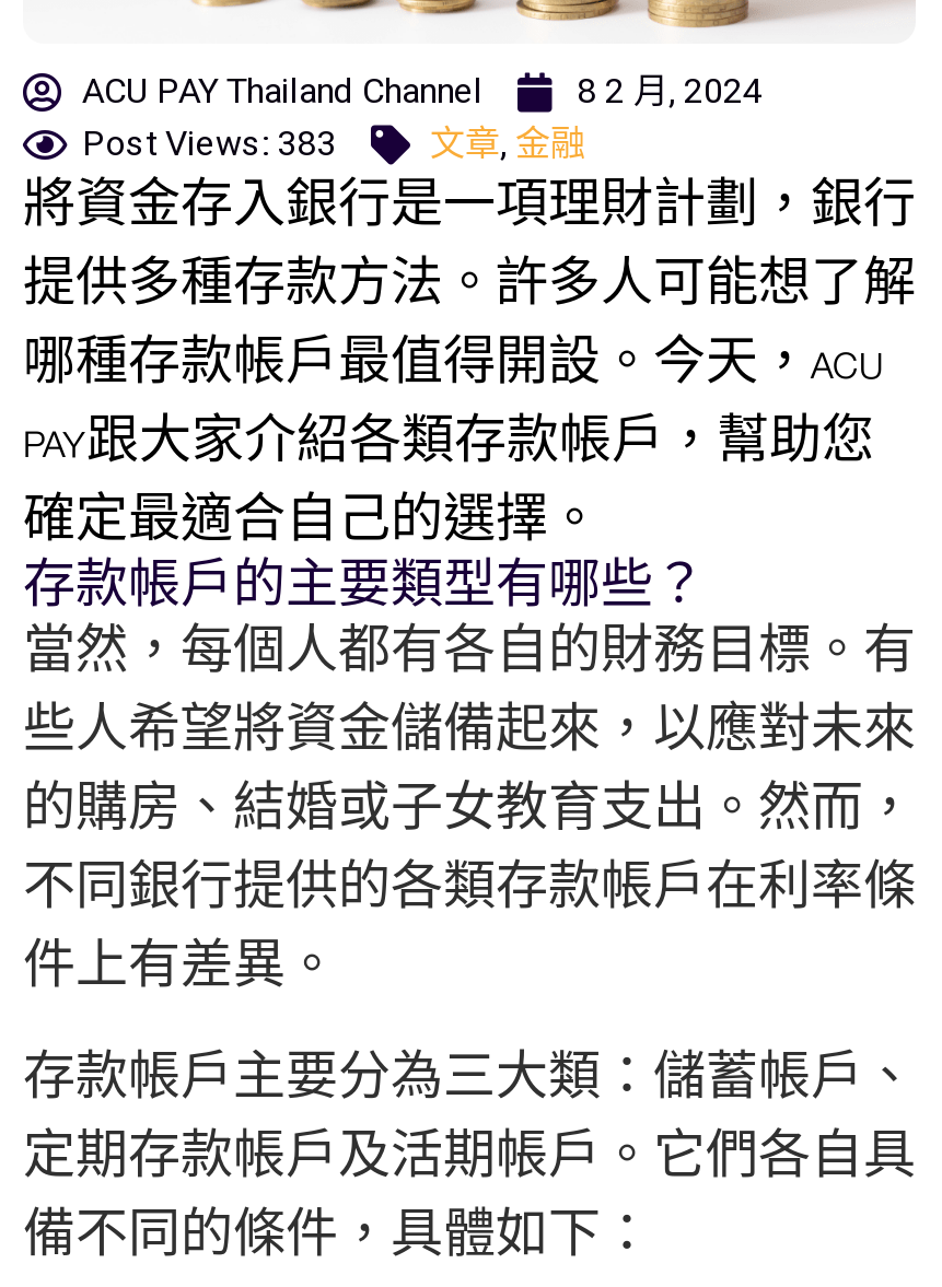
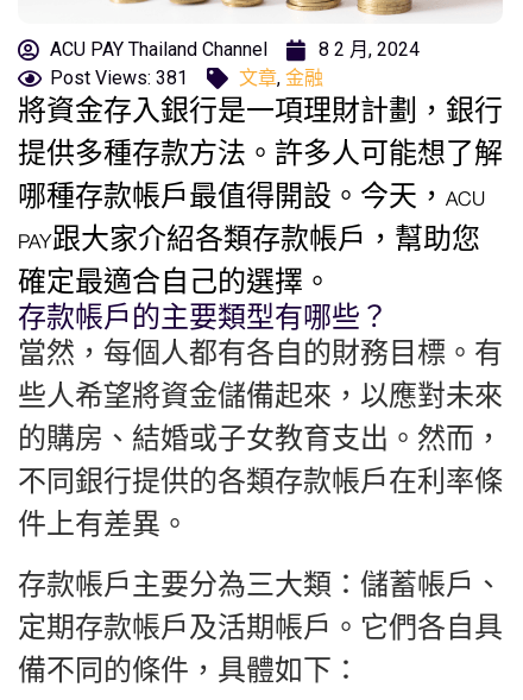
- Post Views: 383
+ Post Views: 381
